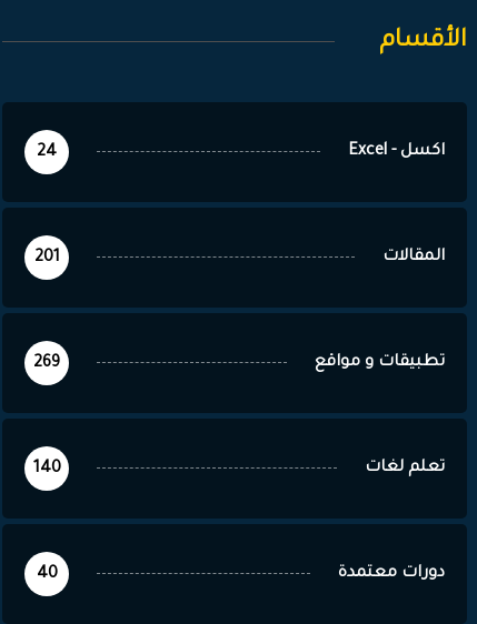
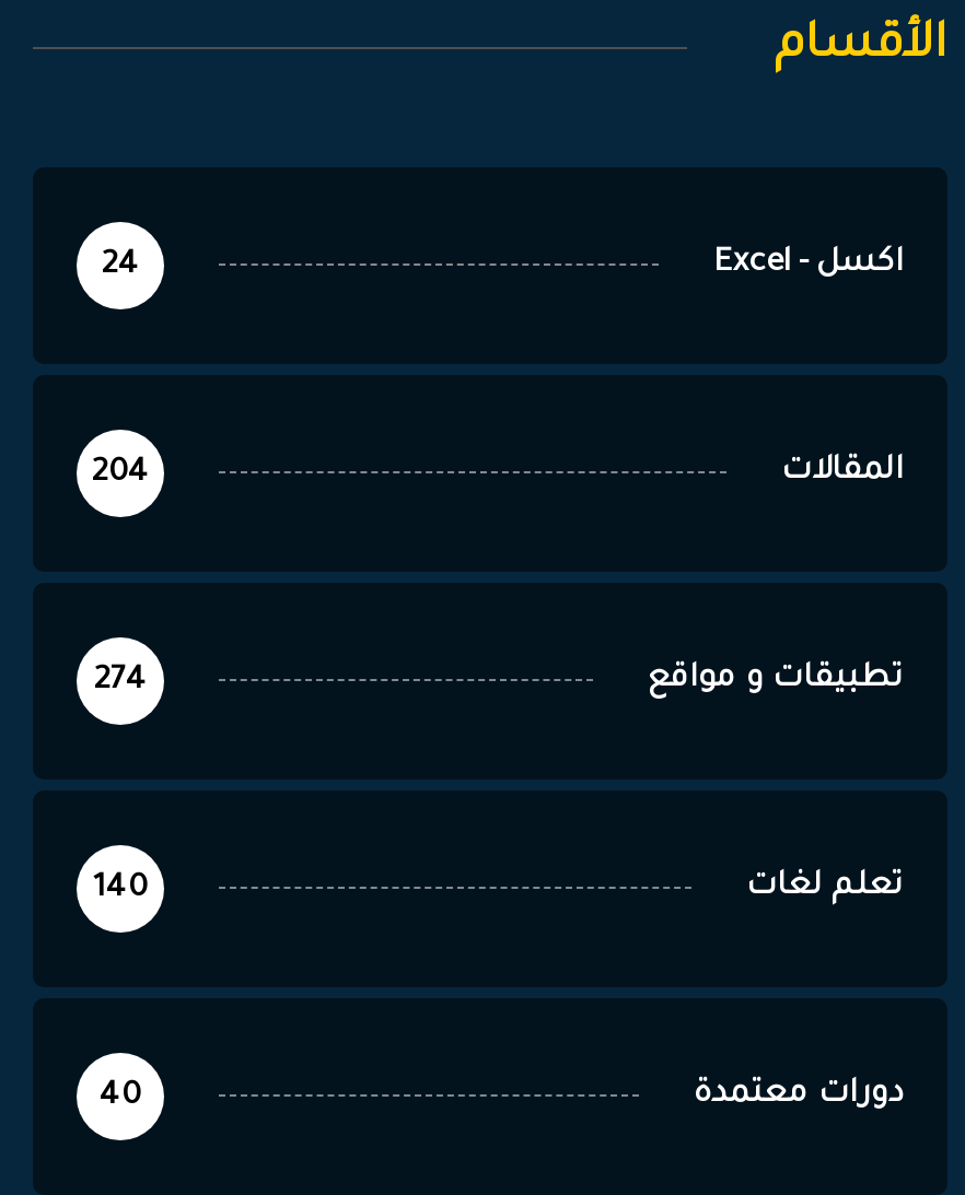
- 201
+ 204

- 269
+ 274
